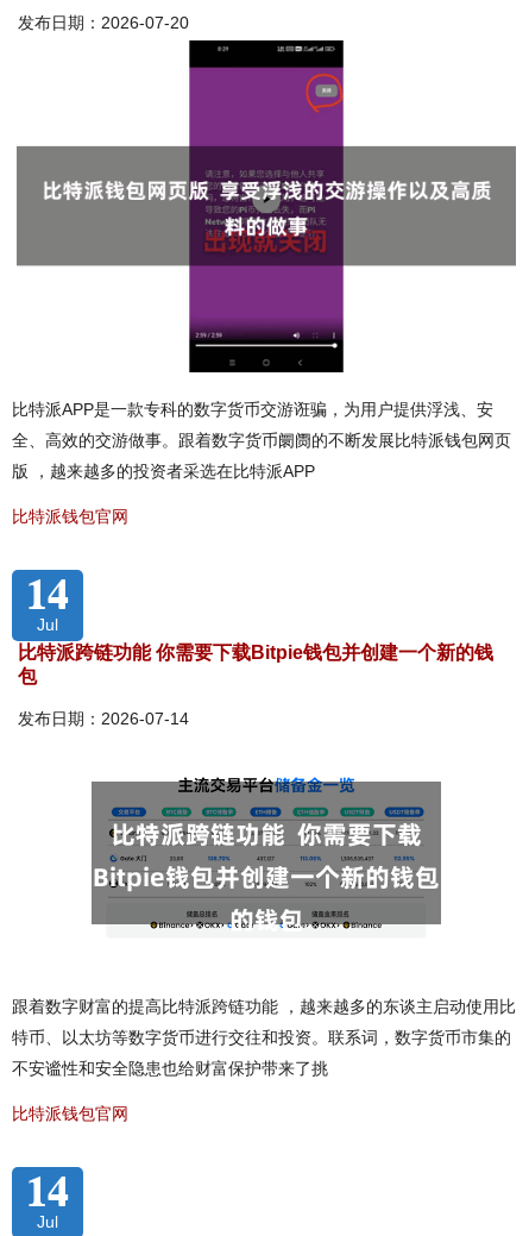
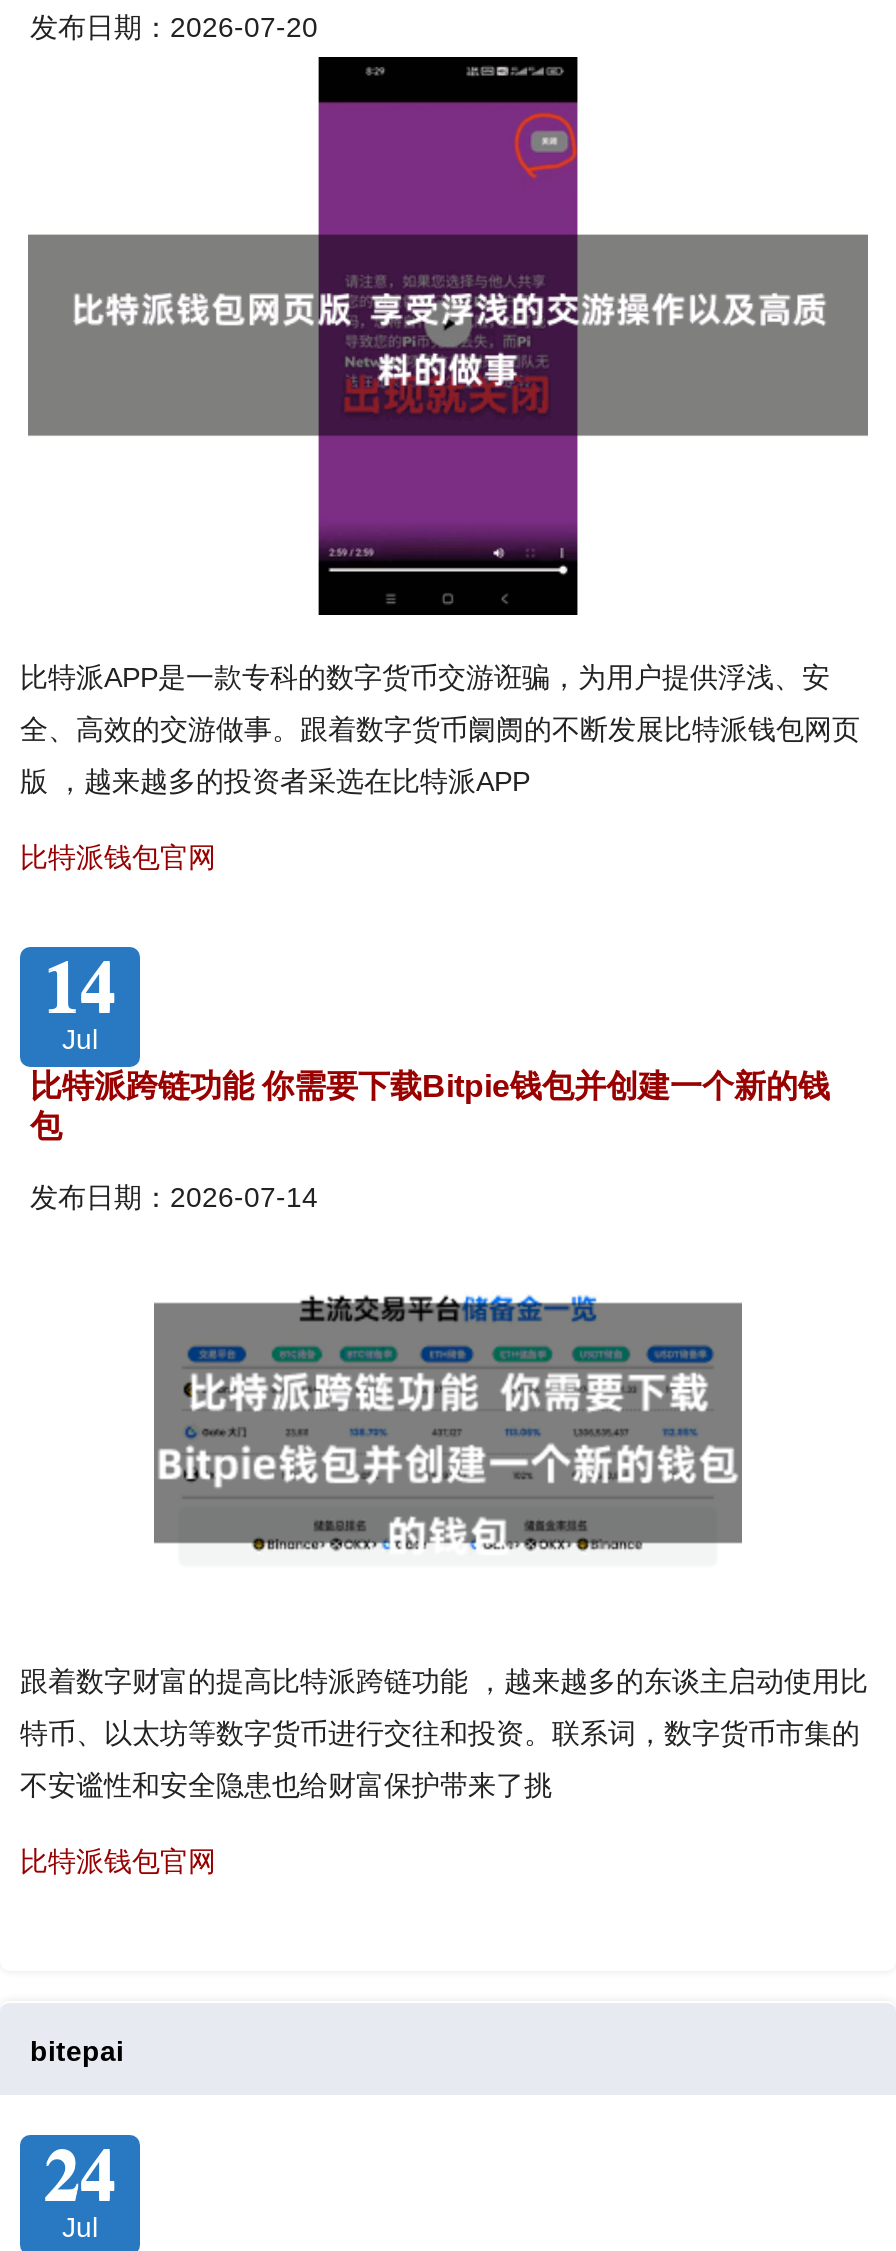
- 14
+ bitepai
+ 24
